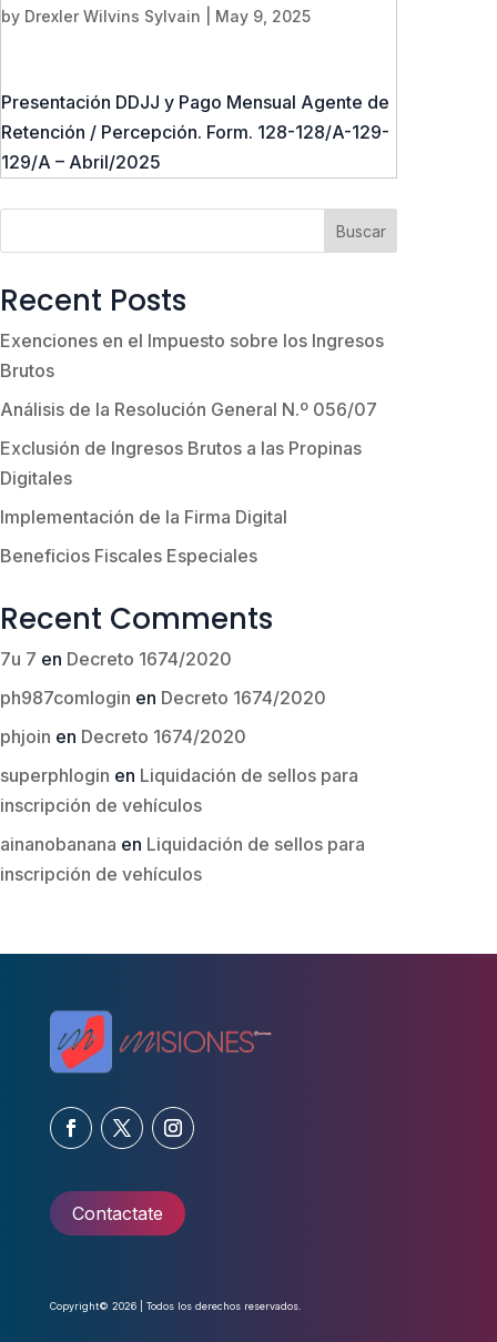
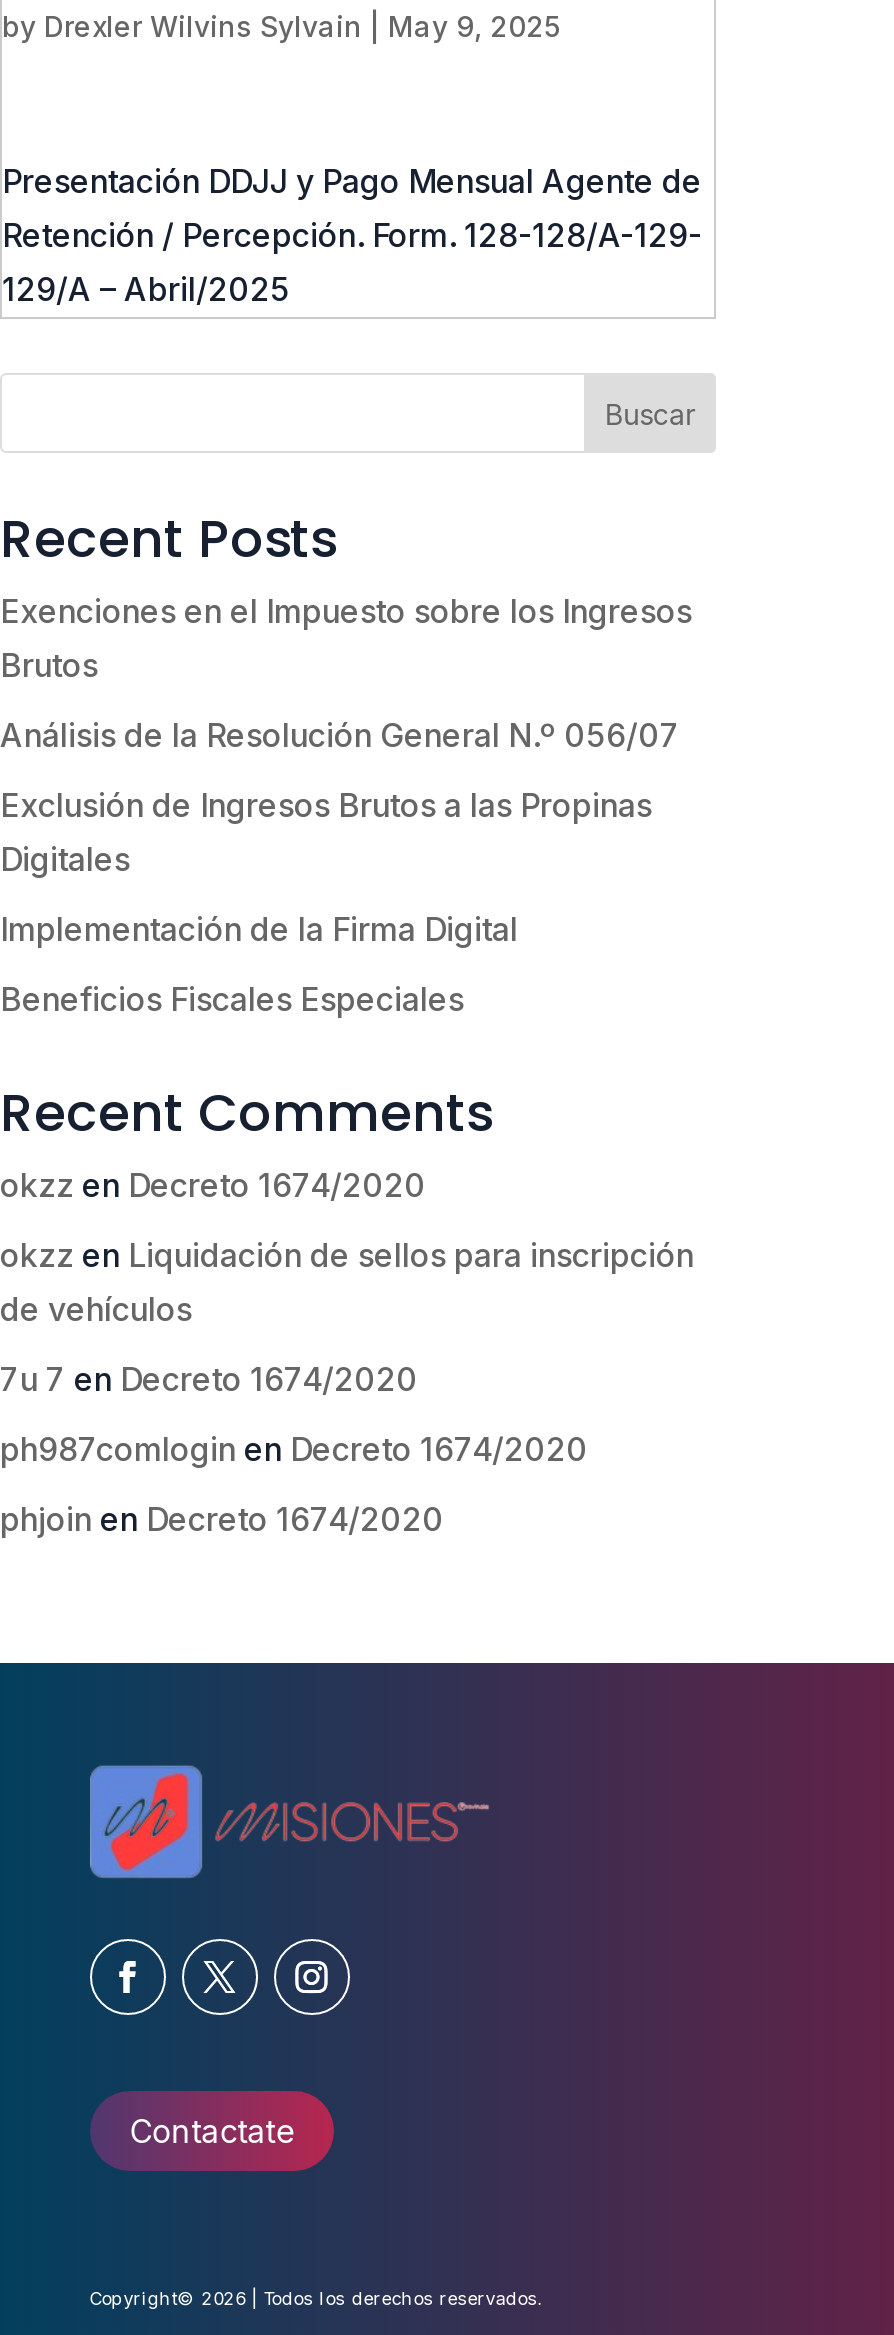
+ okzz en Decreto 1674/2020
+ okzz en Liquidación de sellos para inscripción
+ de vehículos

moved down: 7u 7 en Decreto 1674/2020 | ph987comlogin en Decreto 1674/2020 | phjoin en Decreto 1674/2020

- superphlogin en Liquidación de sellos para
- inscripción de vehículos
- ainanobanana en Liquidación de sellos para
- inscripción de vehículos
